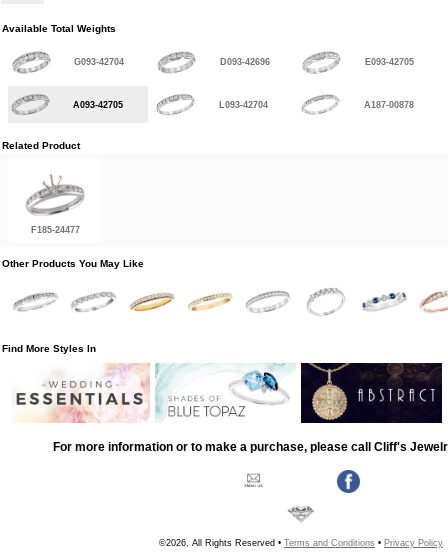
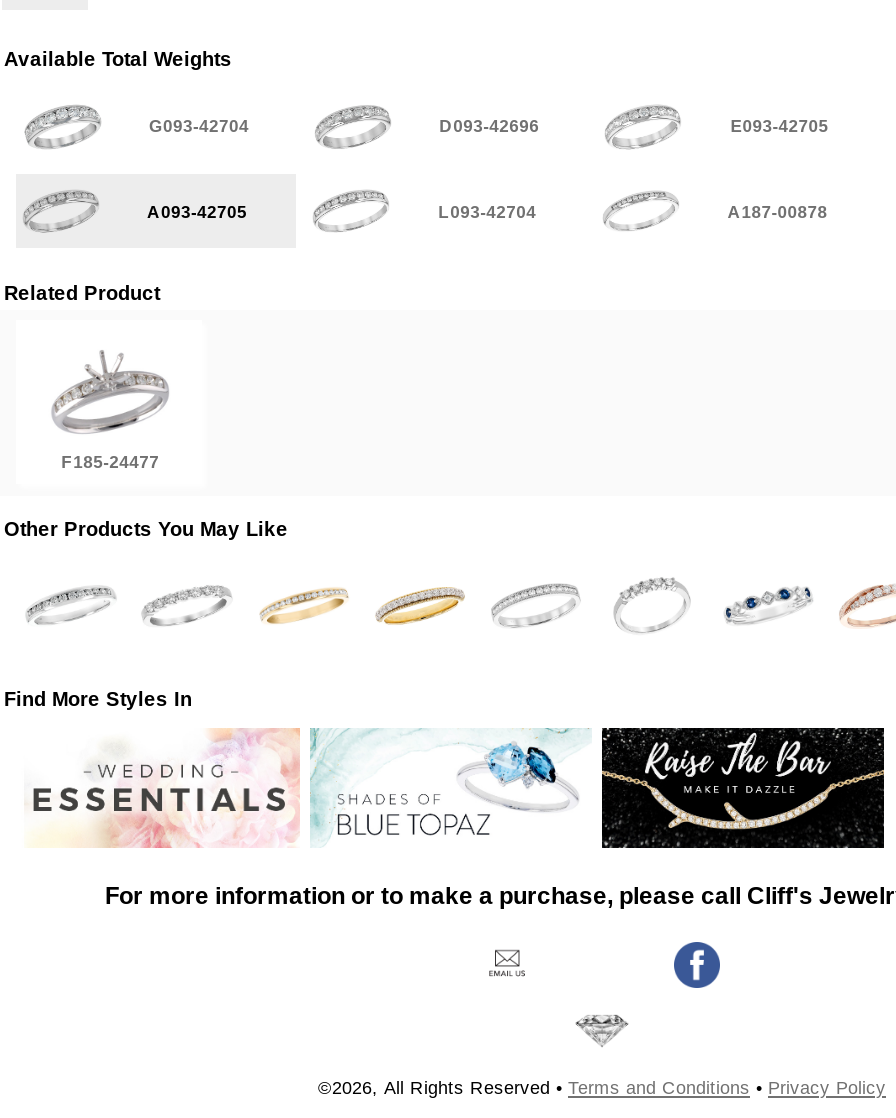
- [image]
+ [image]
